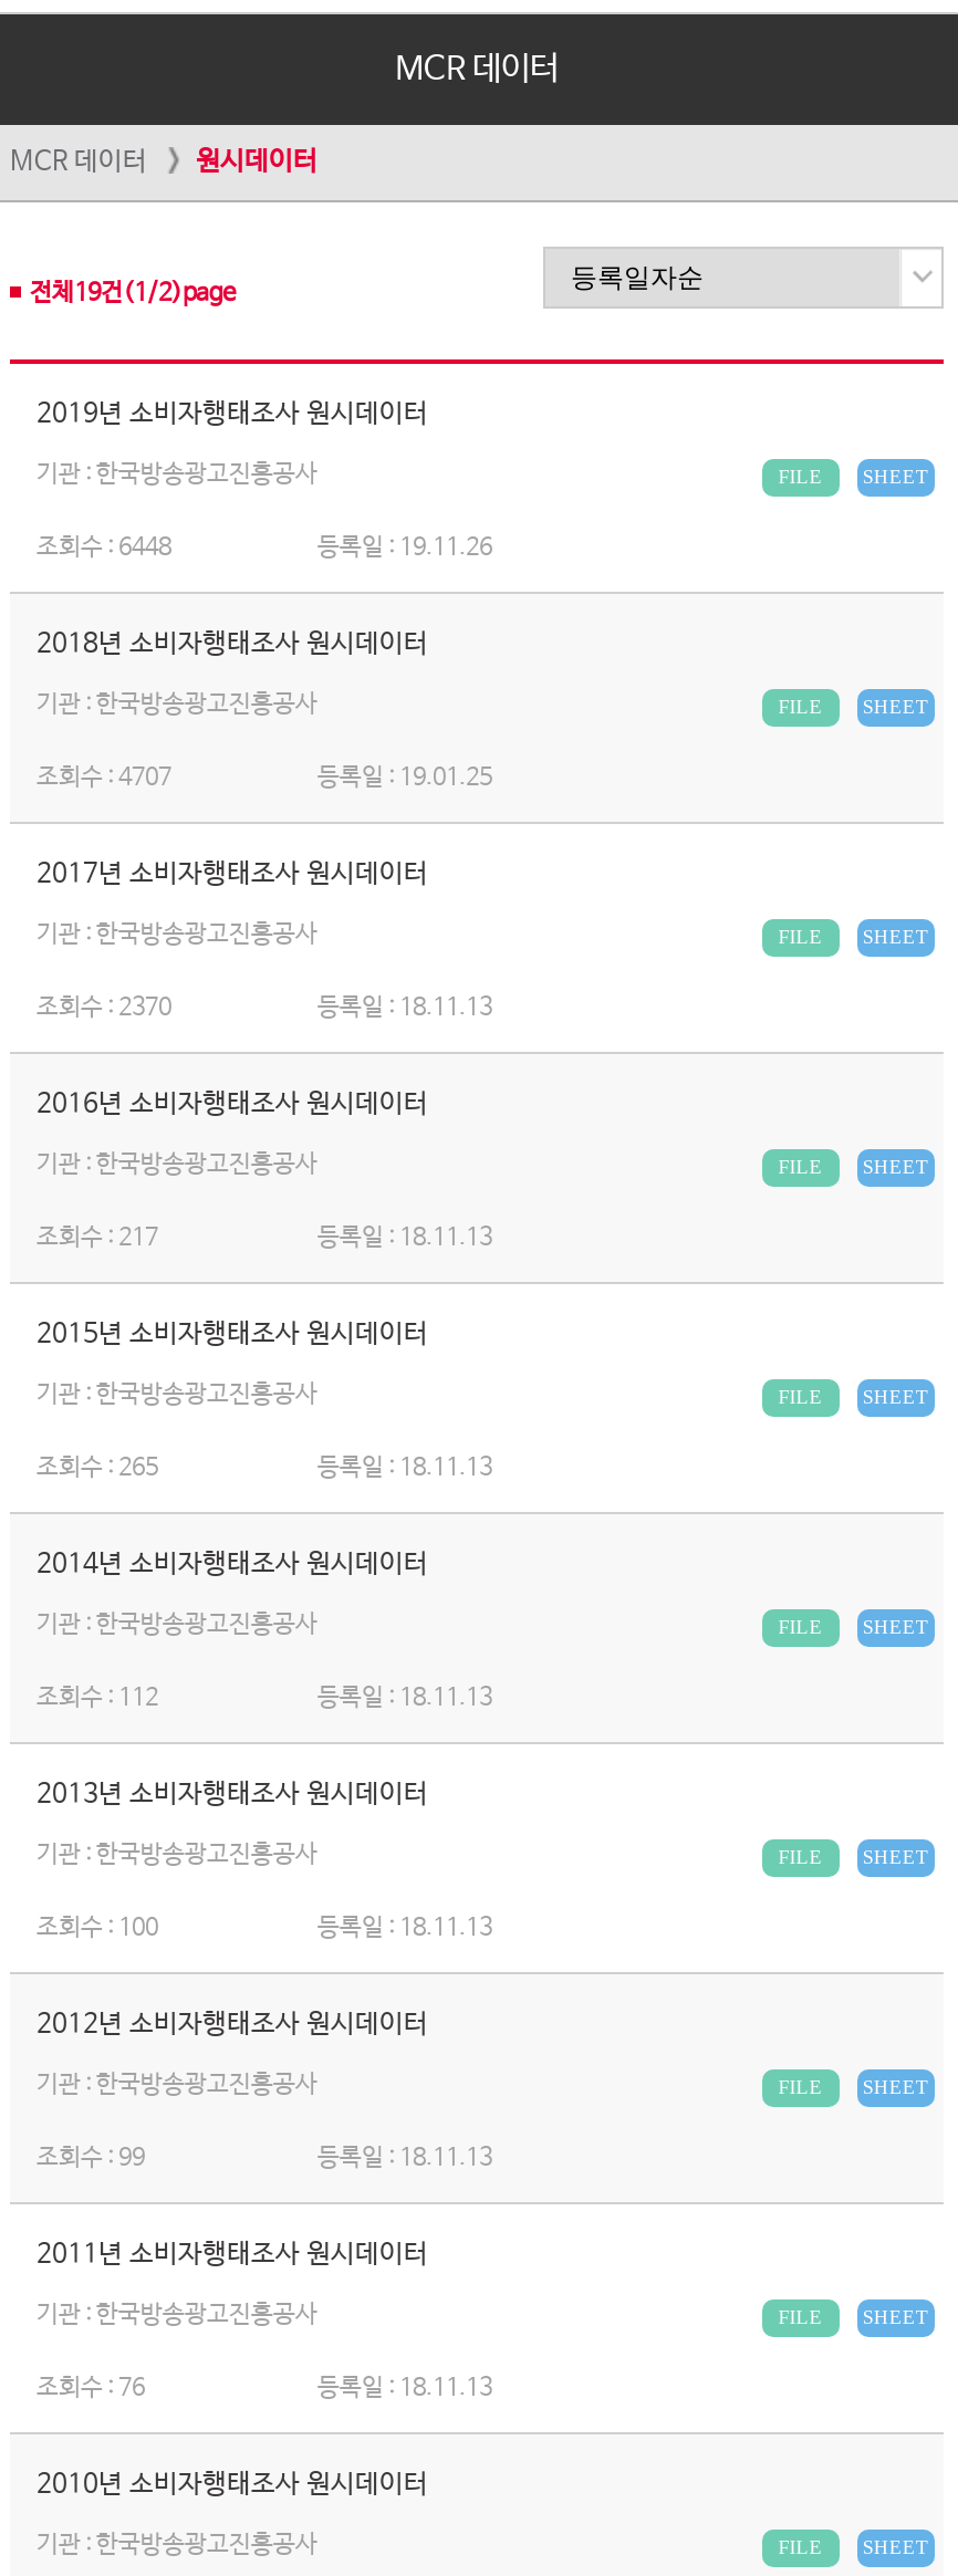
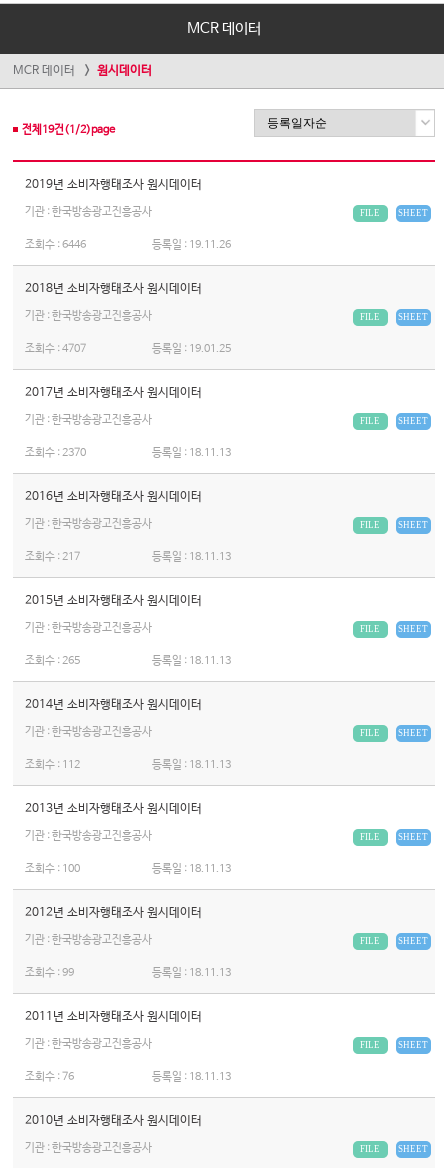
- 조회수 : 6448
+ 조회수 : 6446
